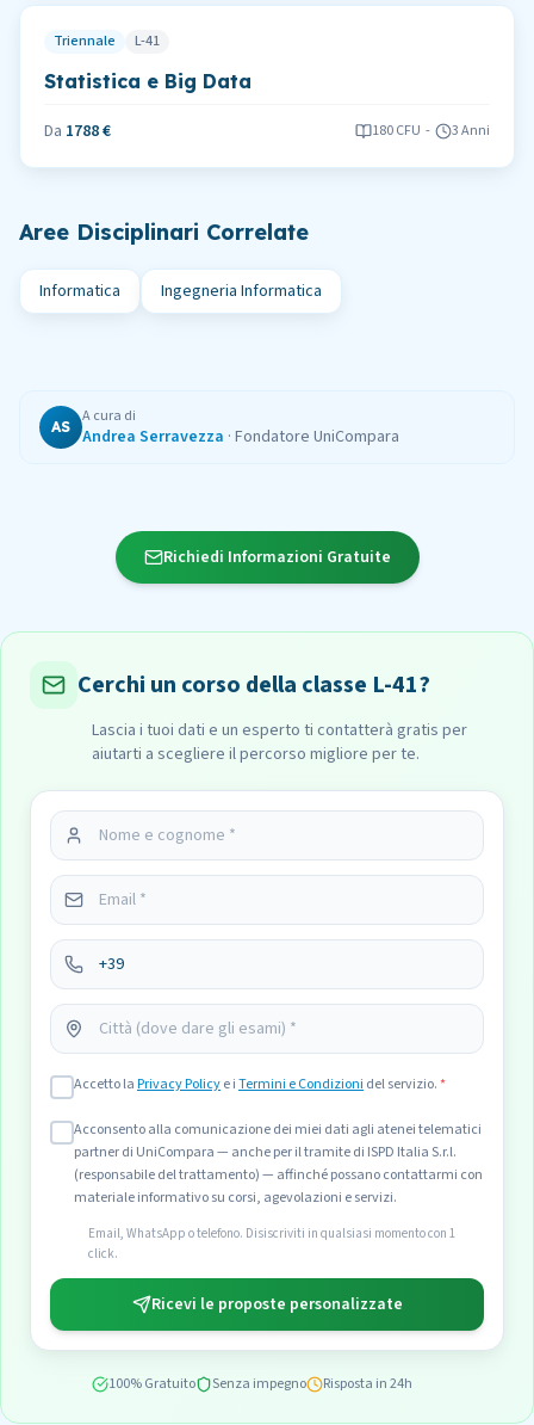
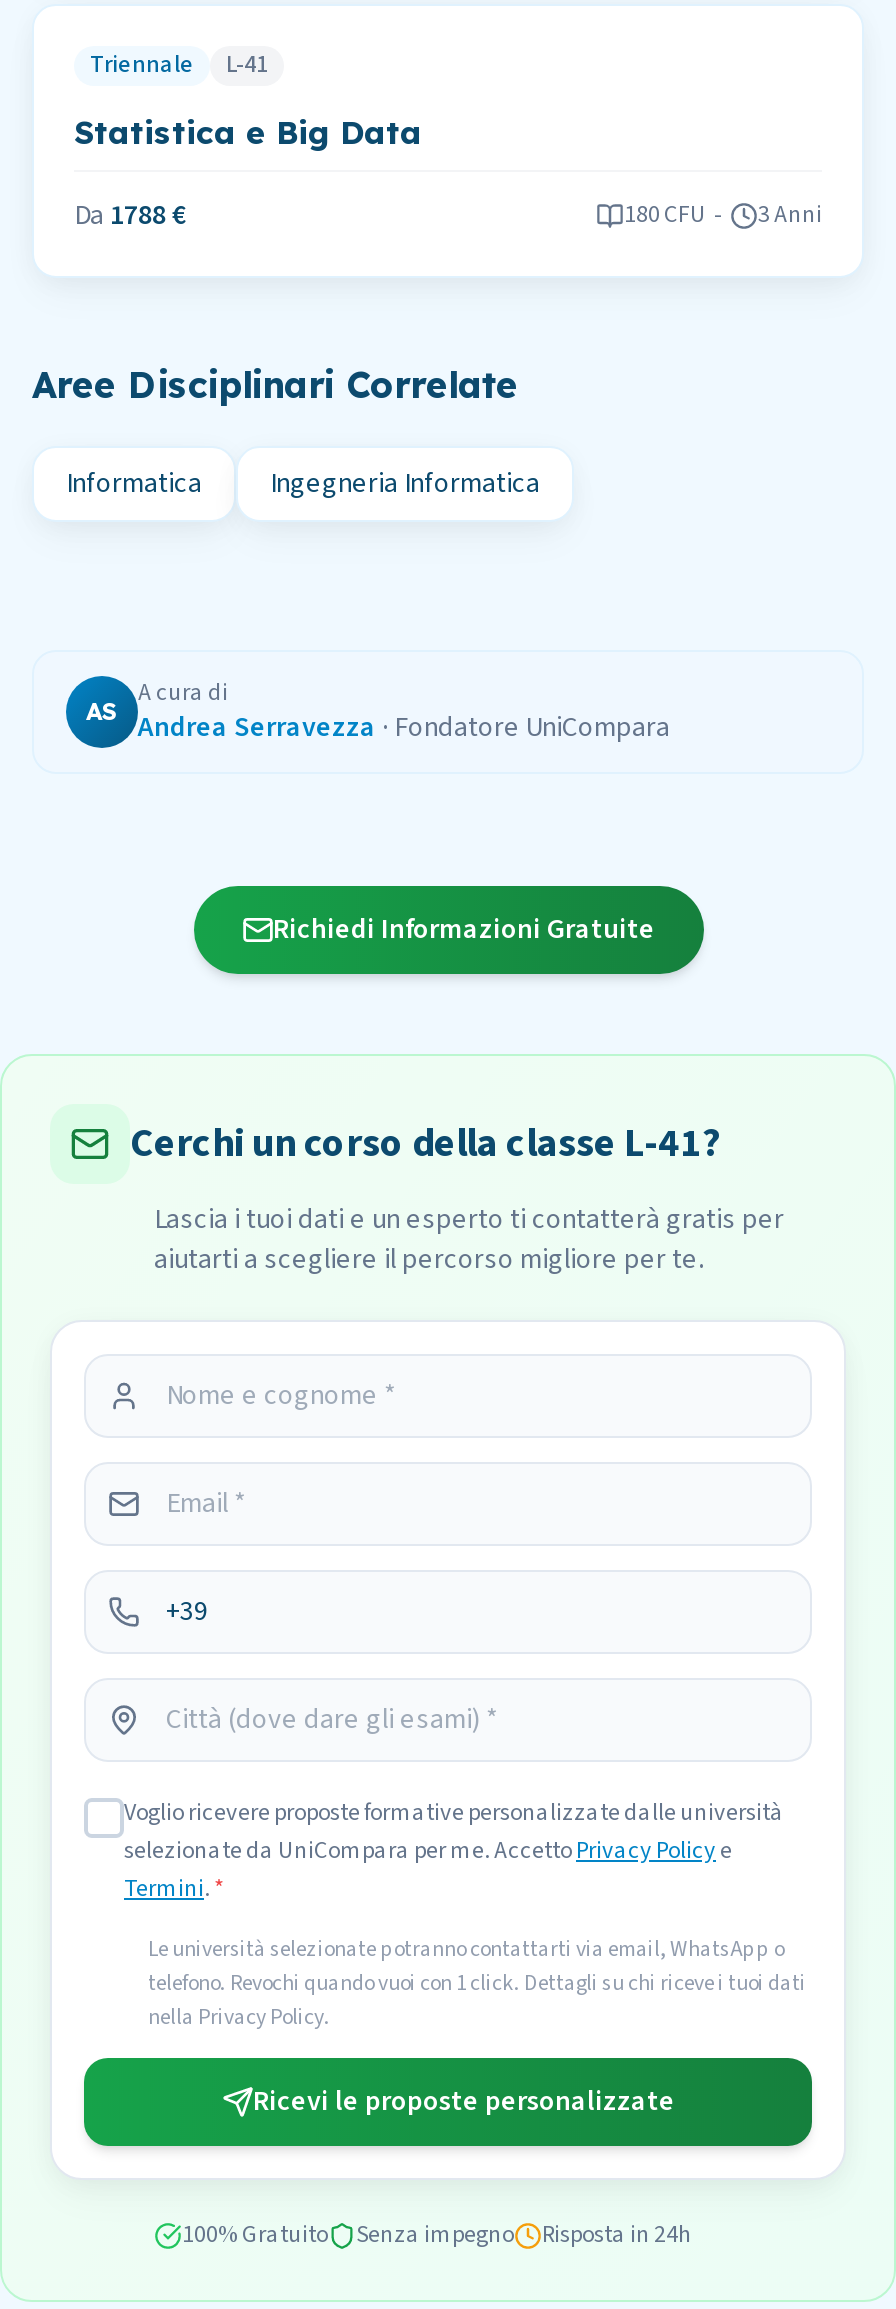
- Accetto la Privacy Policy e i Termini e Condizioni del servizio. *
- Acconsento alla comunicazione dei miei dati agli atenei telematici
- partner di UniCompara — anche per il tramite di ISPD Italia S.r.l.
- (responsabile del trattamento) — affinché possano contattarmi con
- materiale informativo su corsi, agevolazioni e servizi.
- Email, WhatsApp o telefono. Disiscriviti in qualsiasi momento con 1
- click.
+ Voglio ricevere proposte formative personalizzate dalle università
+ selezionate da UniCompara per me. Accetto Privacy Policy e
+ Termini. *
+ Le università selezionate potranno contattarti via email, WhatsApp o
+ telefono. Revochi quando vuoi con 1 click. Dettagli su chi riceve i tuoi dati
+ nella Privacy Policy.
